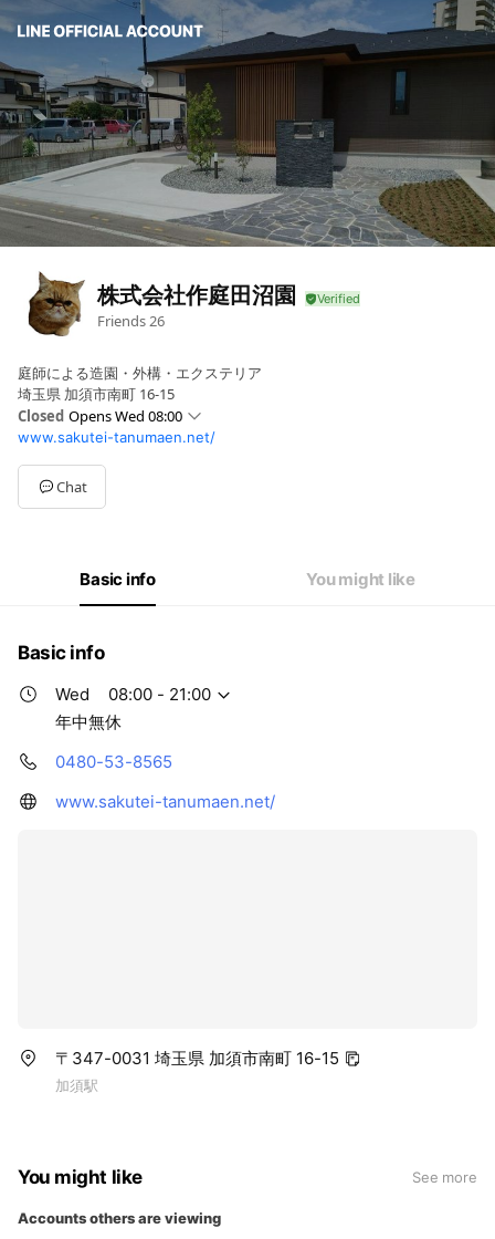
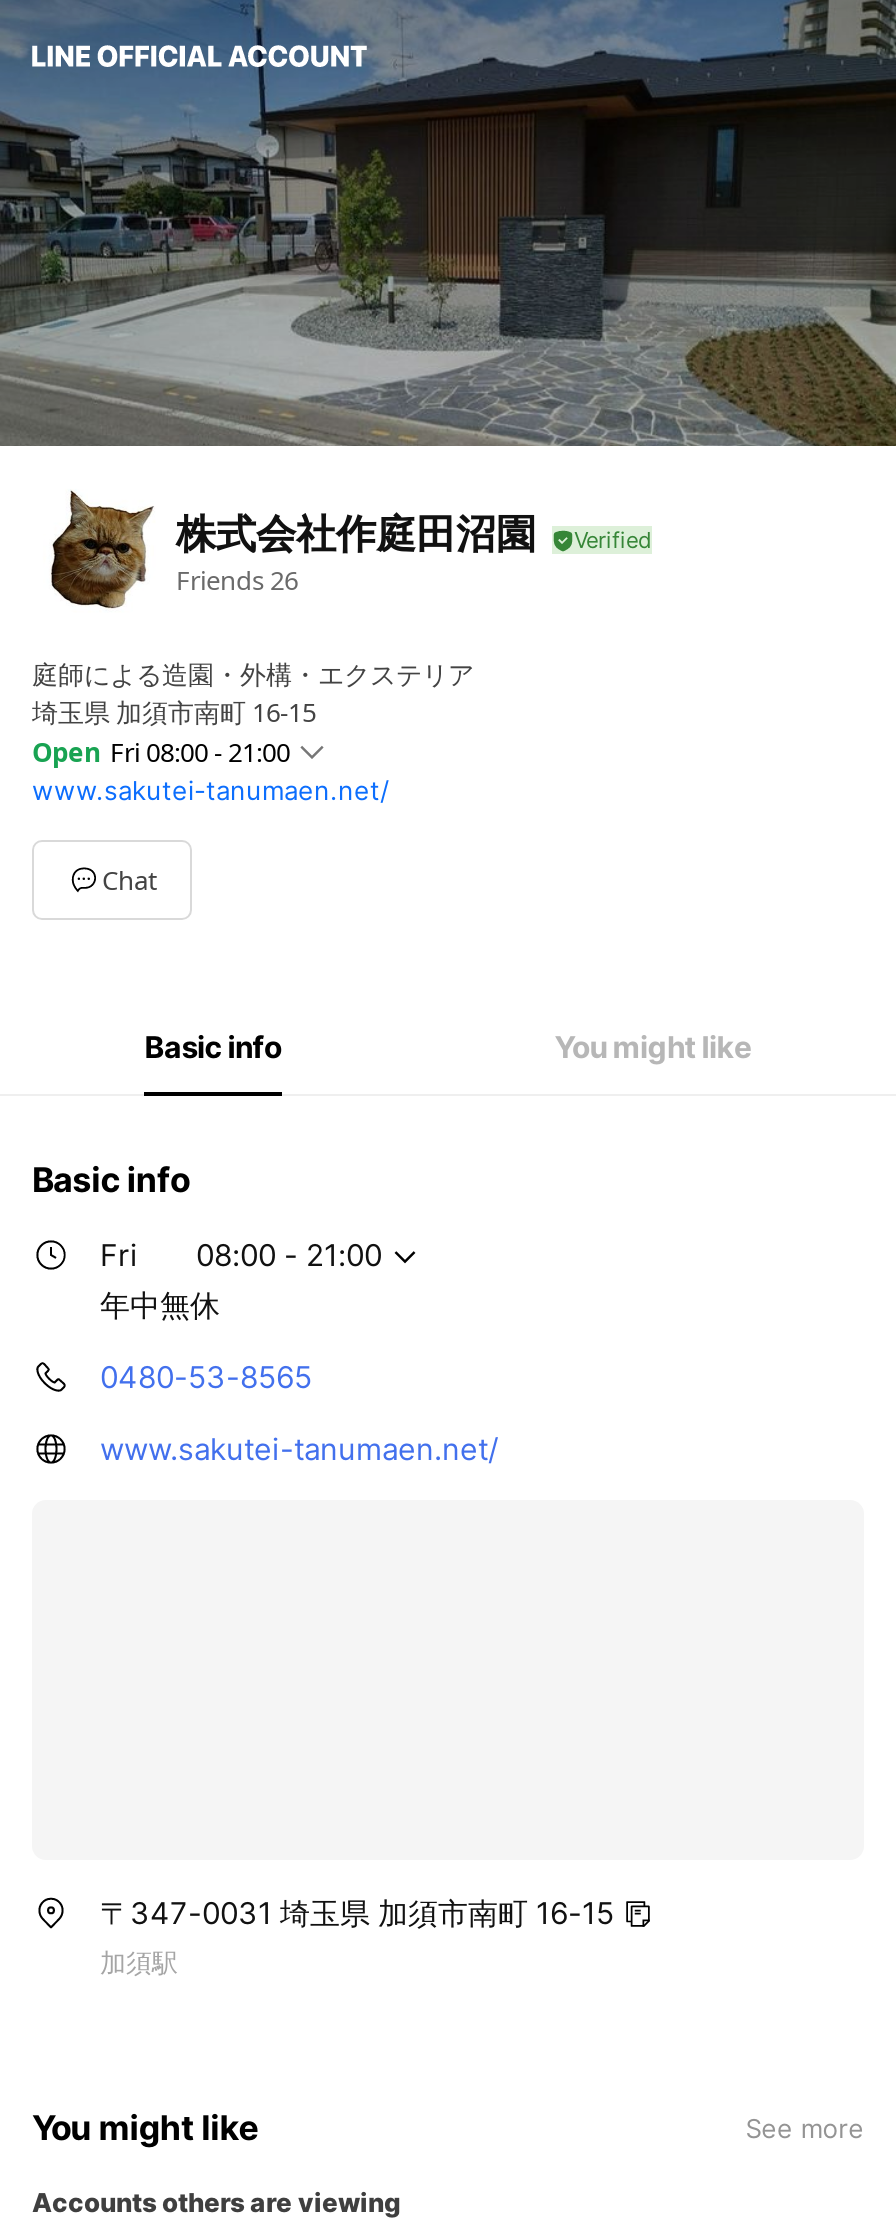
- Closed Opens Wed 08:00
+ Open Fri 08:00 - 21:00

- Wed
+ Fri
